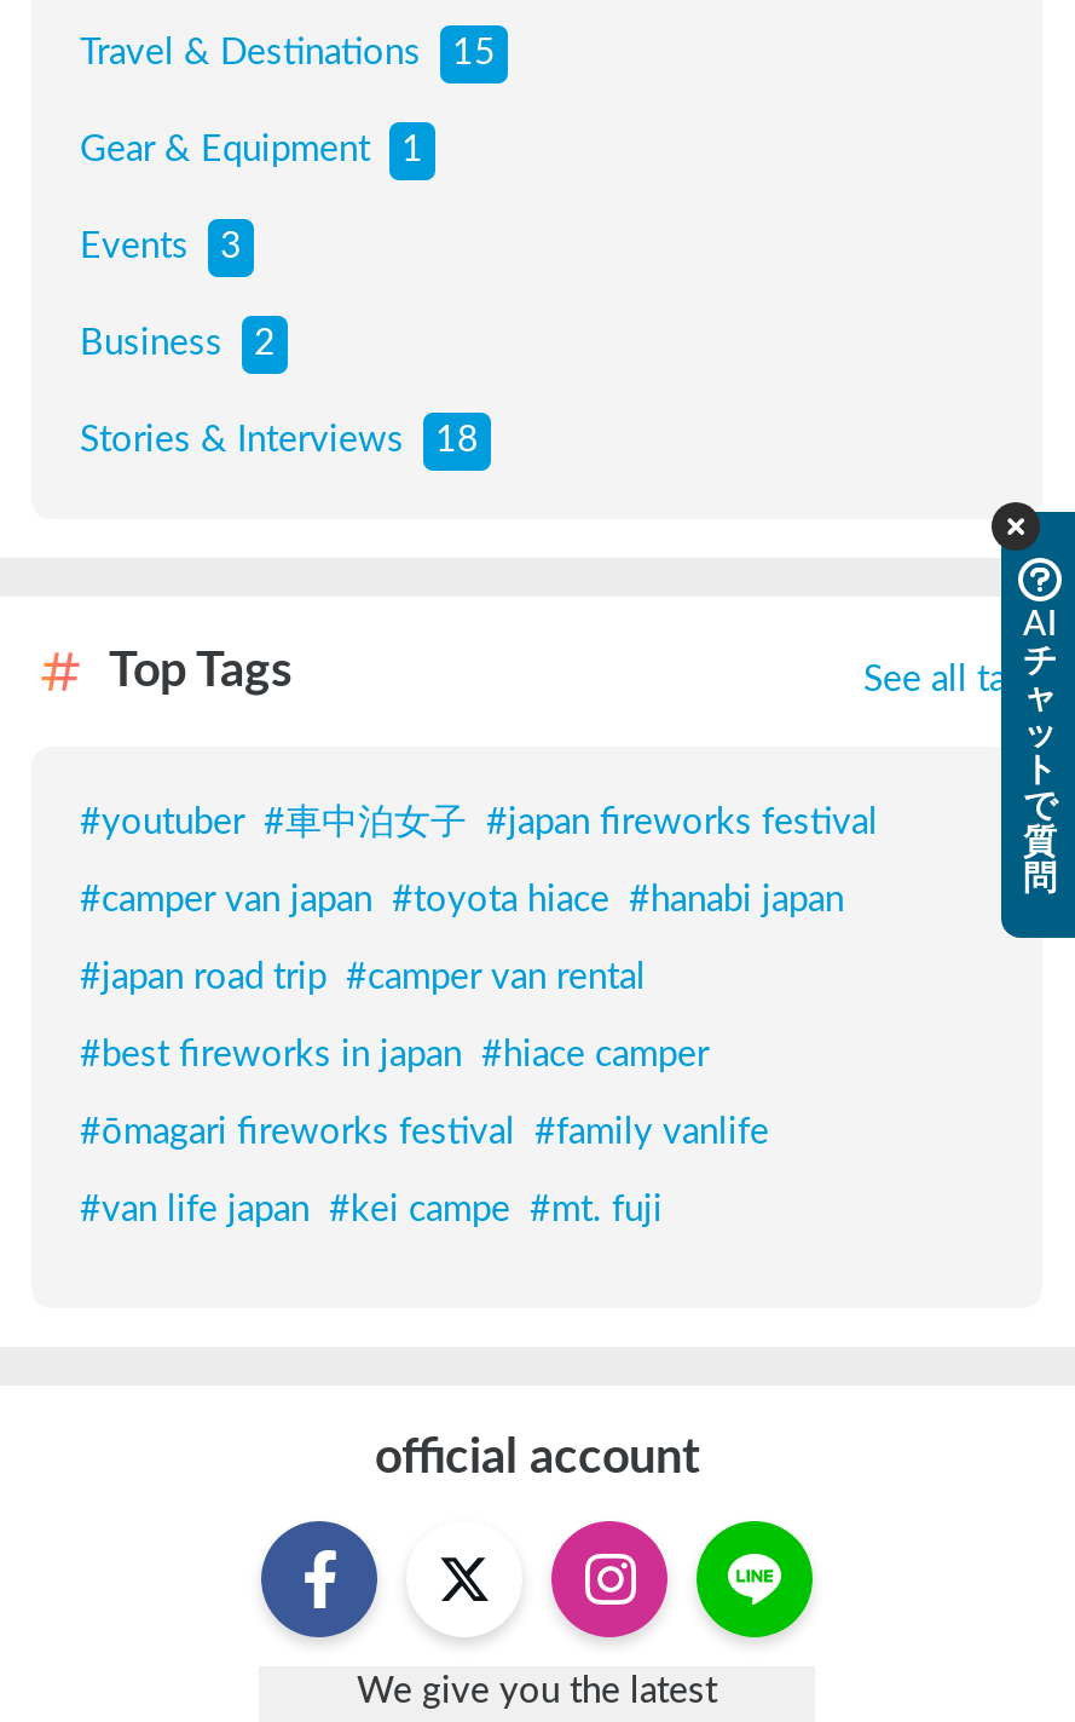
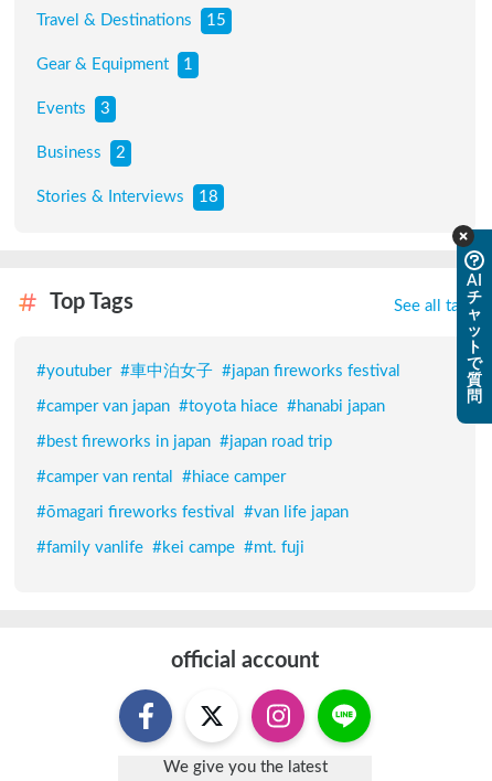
- #japan road trip #camper van rental
+ #best fireworks in japan #japan road trip

- #best fireworks in japan #hiace camper
+ #camper van rental #hiace camper

- #ōmagari fireworks festival #family vanlife
+ #ōmagari fireworks festival #van life japan

- #van life japan #kei campe #mt. fuji
+ #family vanlife #kei campe #mt. fuji
